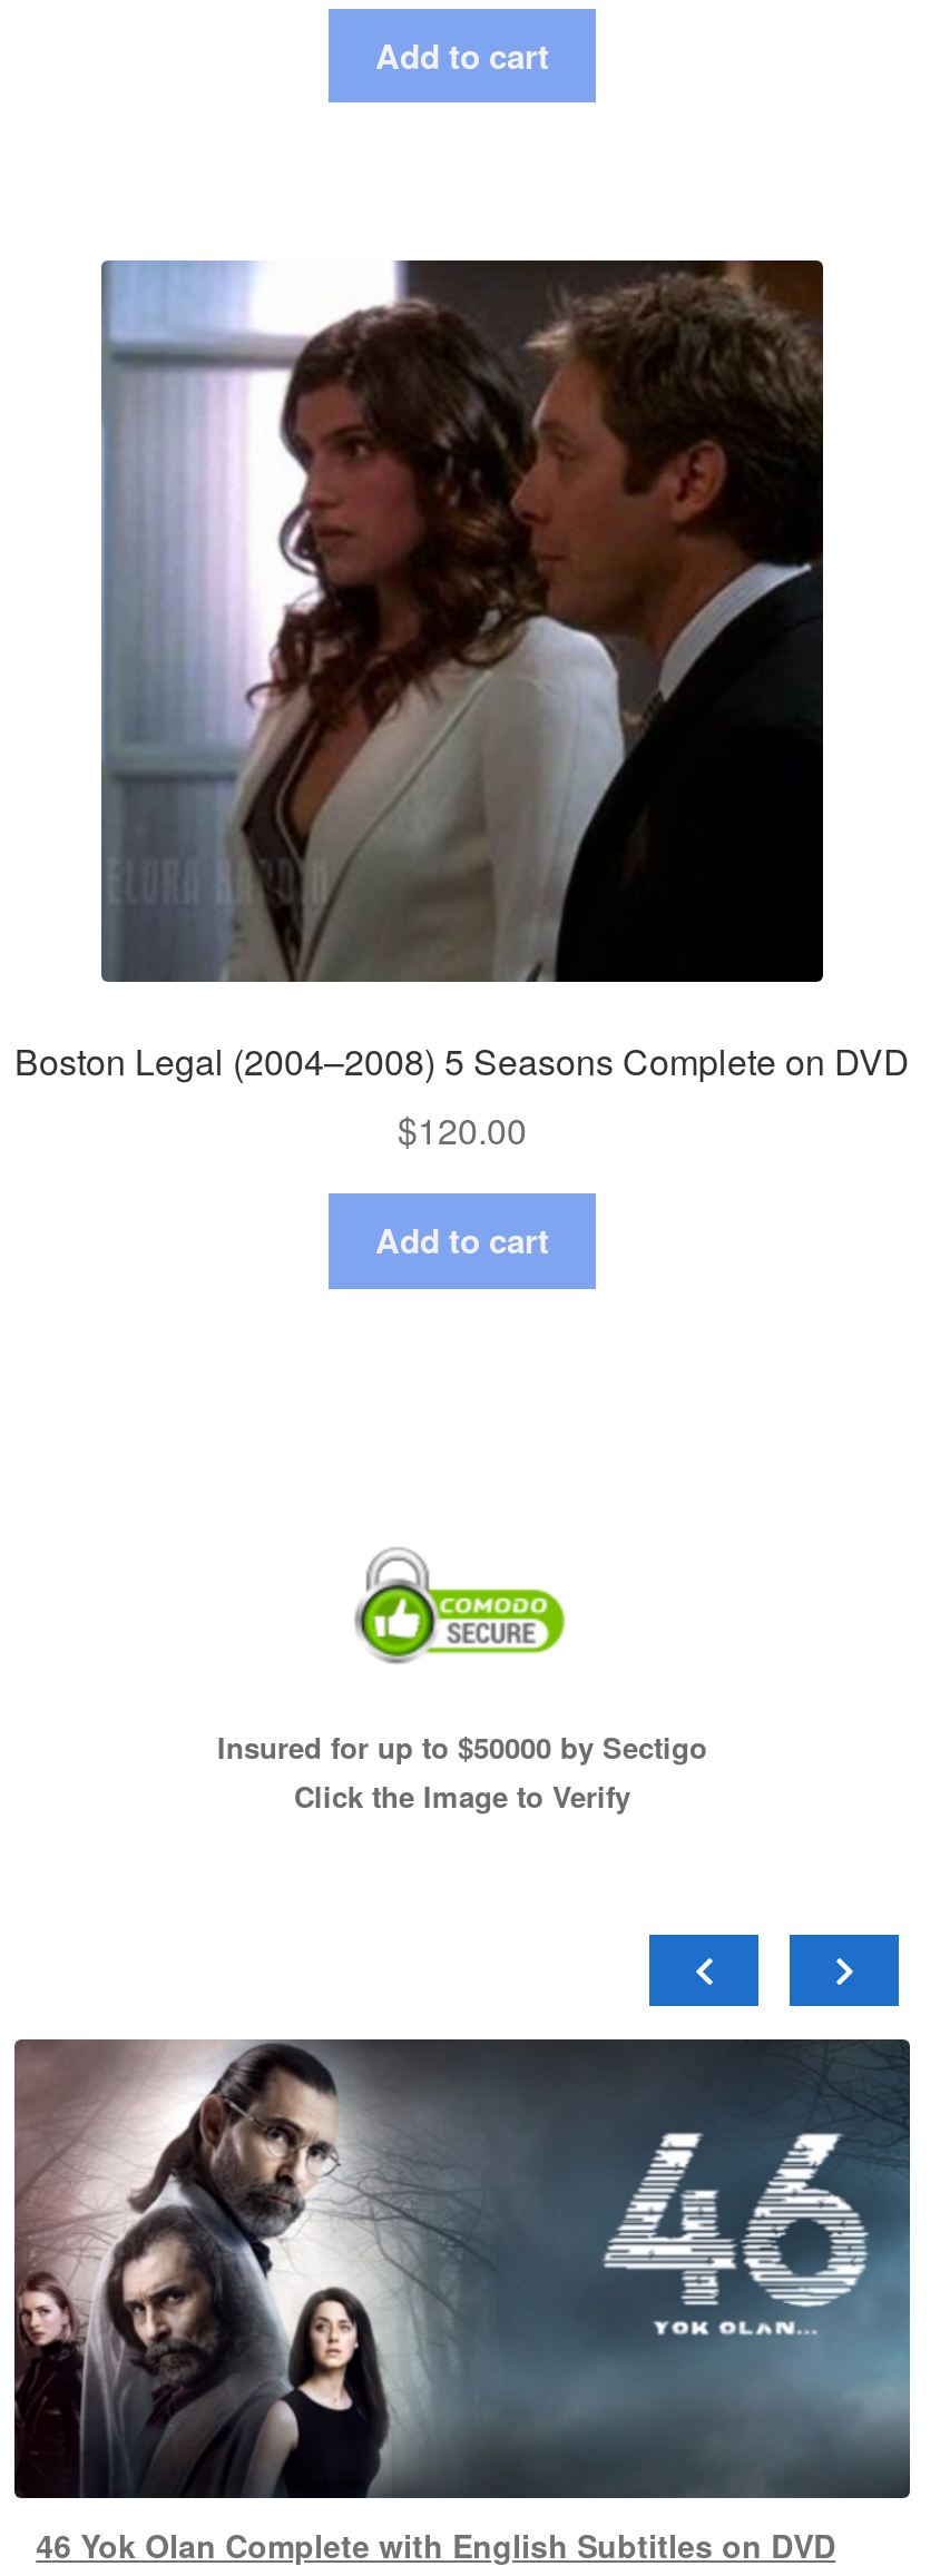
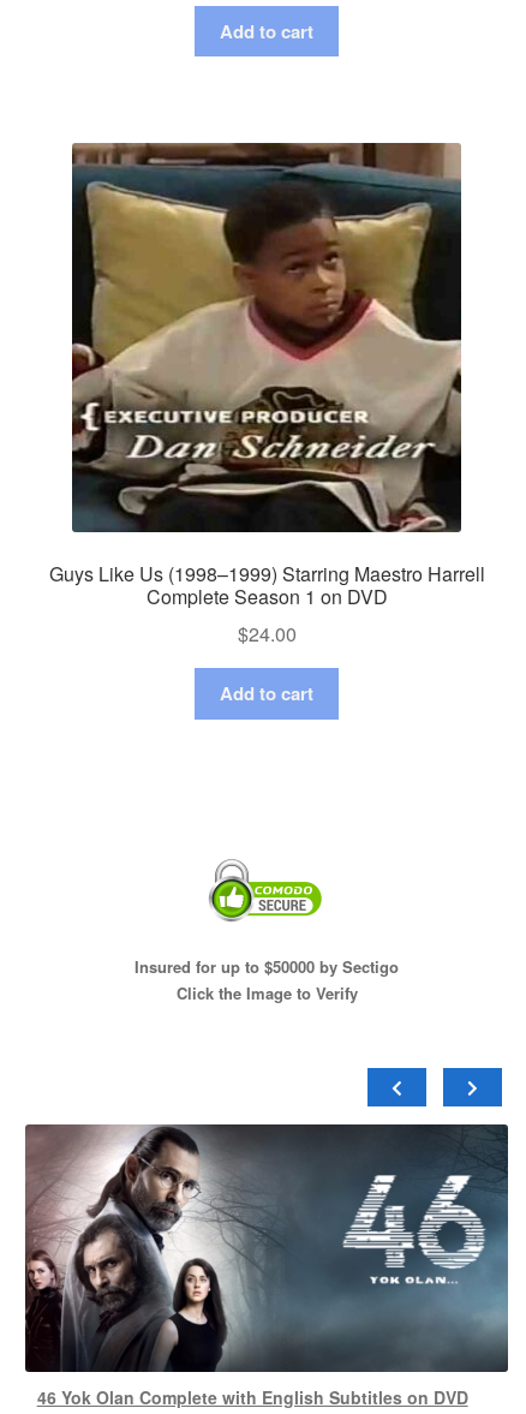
- [image]
- Boston Legal (2004–2008) 5 Seasons Complete on DVD
- $120.00
+ [image]
+ Guys Like Us (1998–1999) Starring Maestro Harrell
+ Complete Season 1 on DVD
+ $24.00
